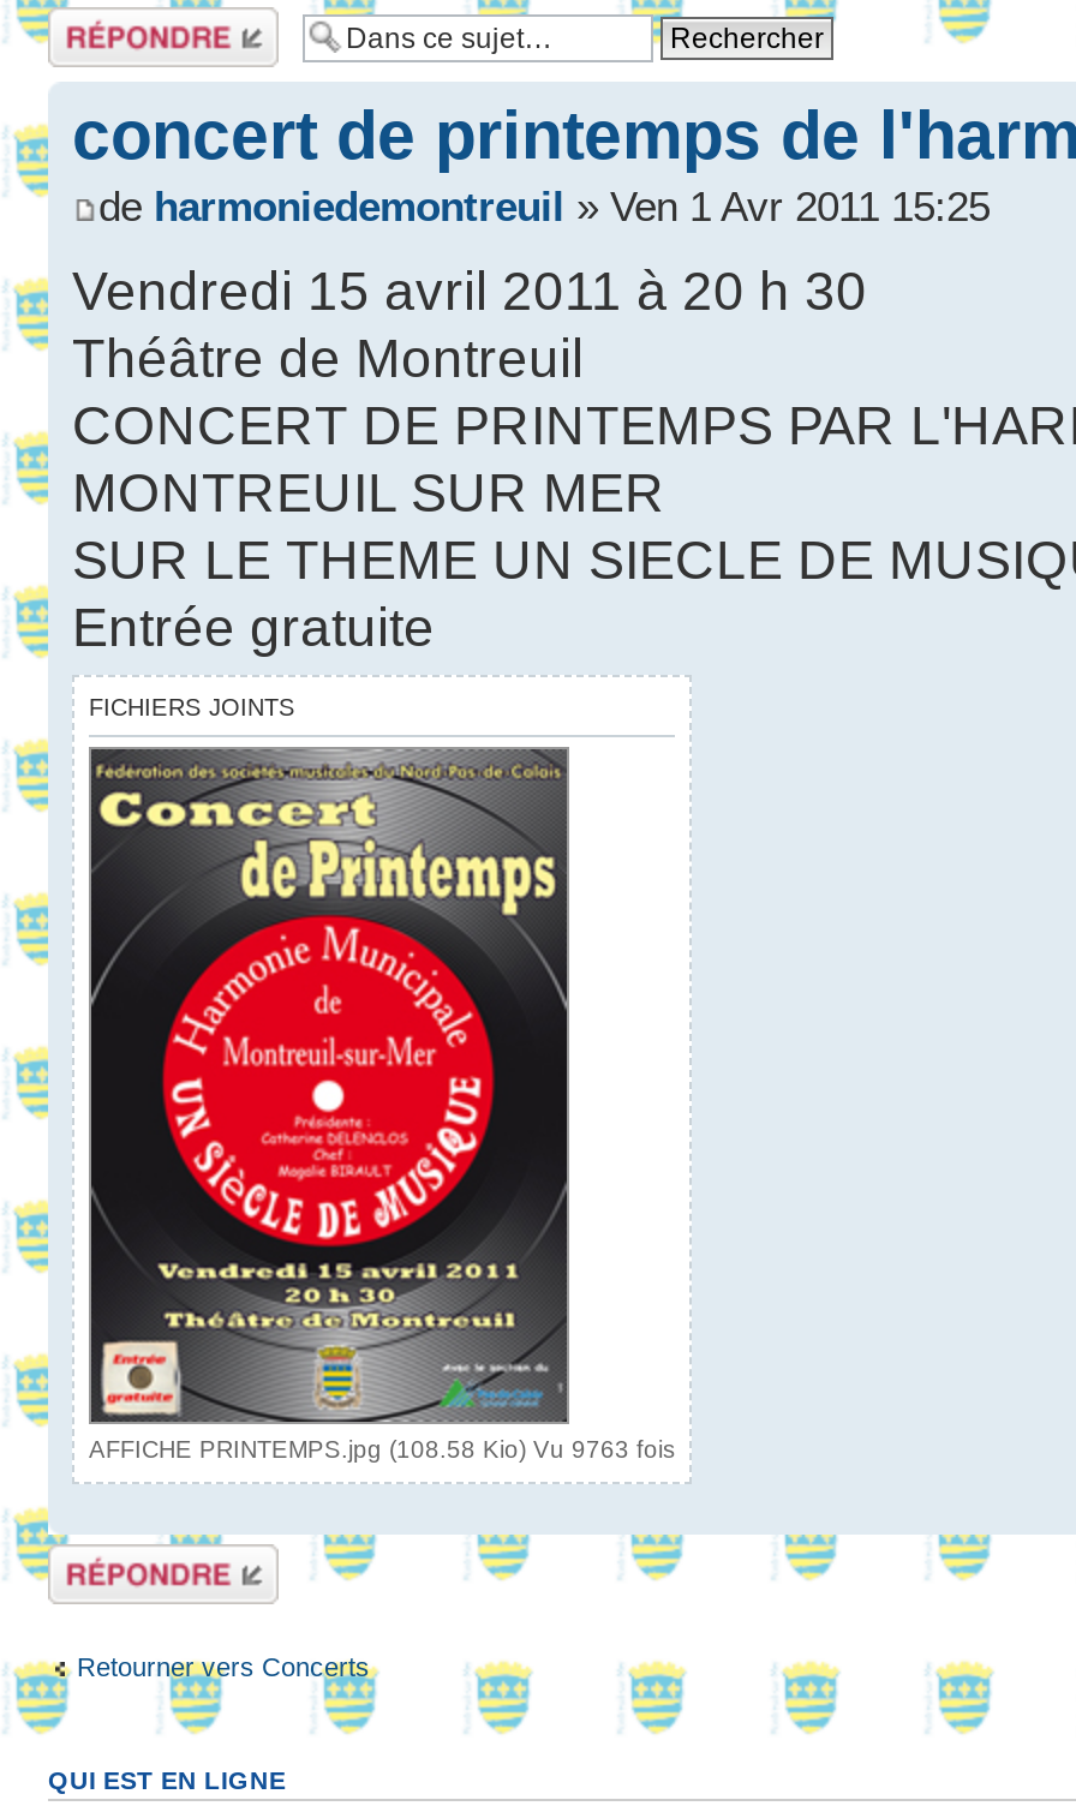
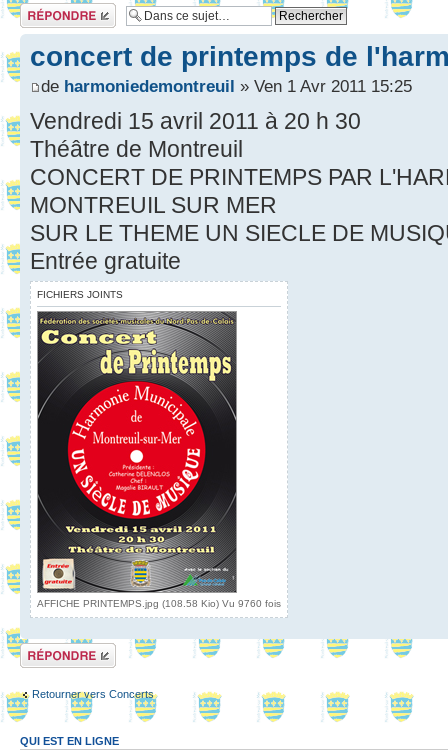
- AFFICHE PRINTEMPS.jpg (108.58 Kio) Vu 9763 fois
+ AFFICHE PRINTEMPS.jpg (108.58 Kio) Vu 9760 fois
